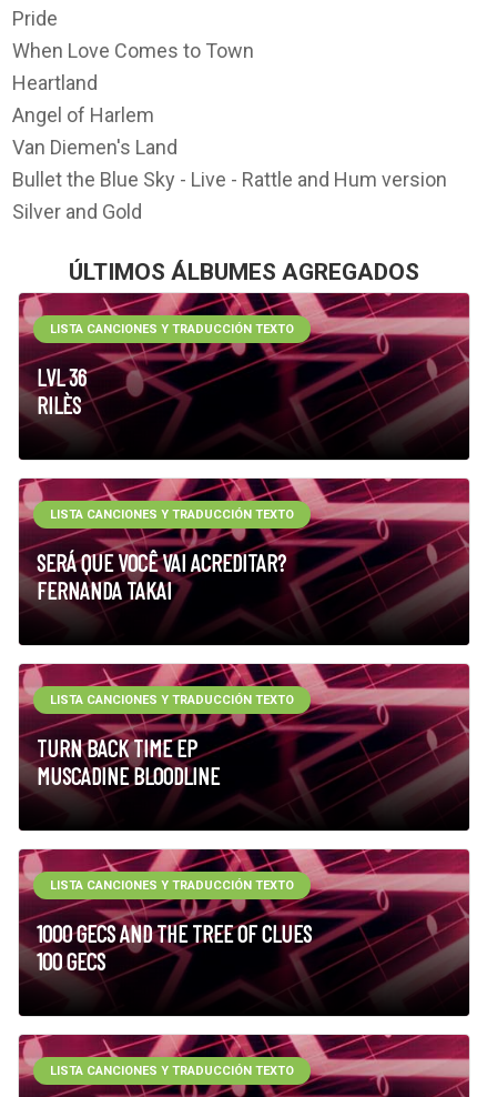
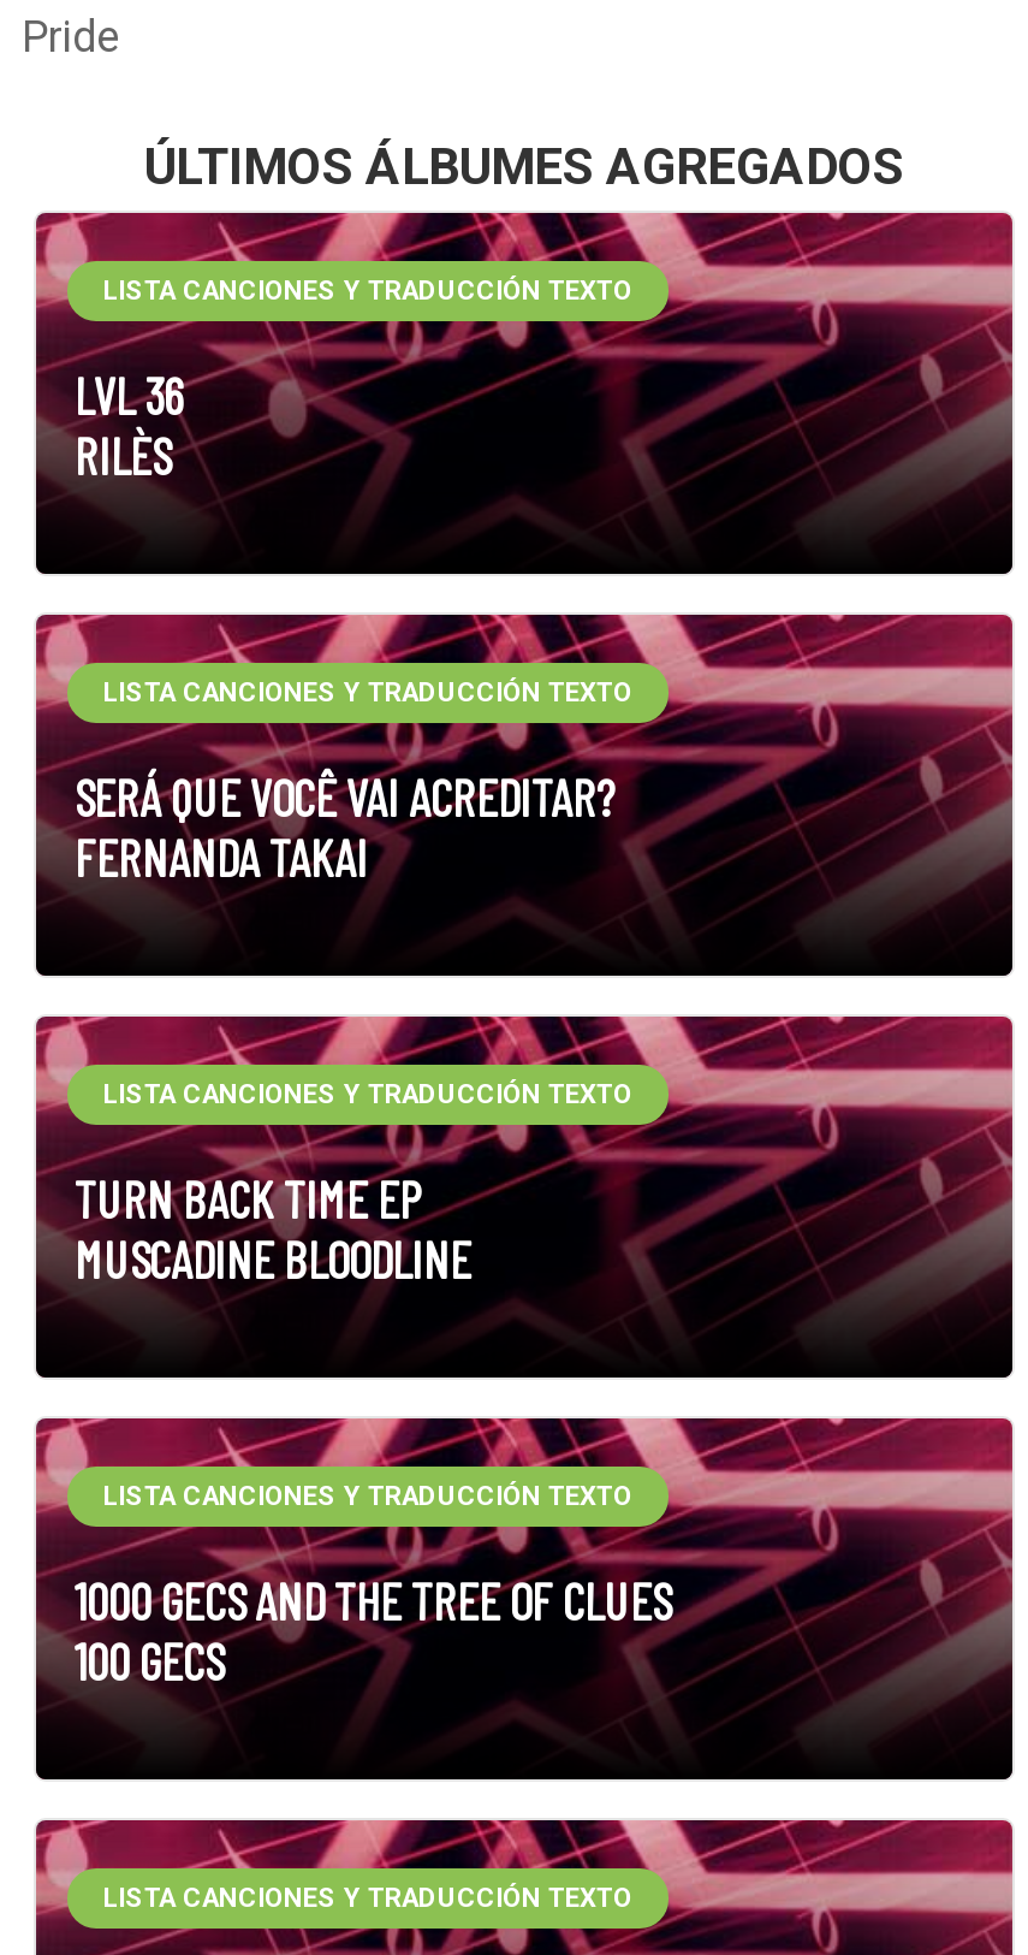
- When Love Comes to Town
- Heartland
- Angel of Harlem
- Van Diemen's Land
- Bullet the Blue Sky - Live - Rattle and Hum version
- Silver and Gold
